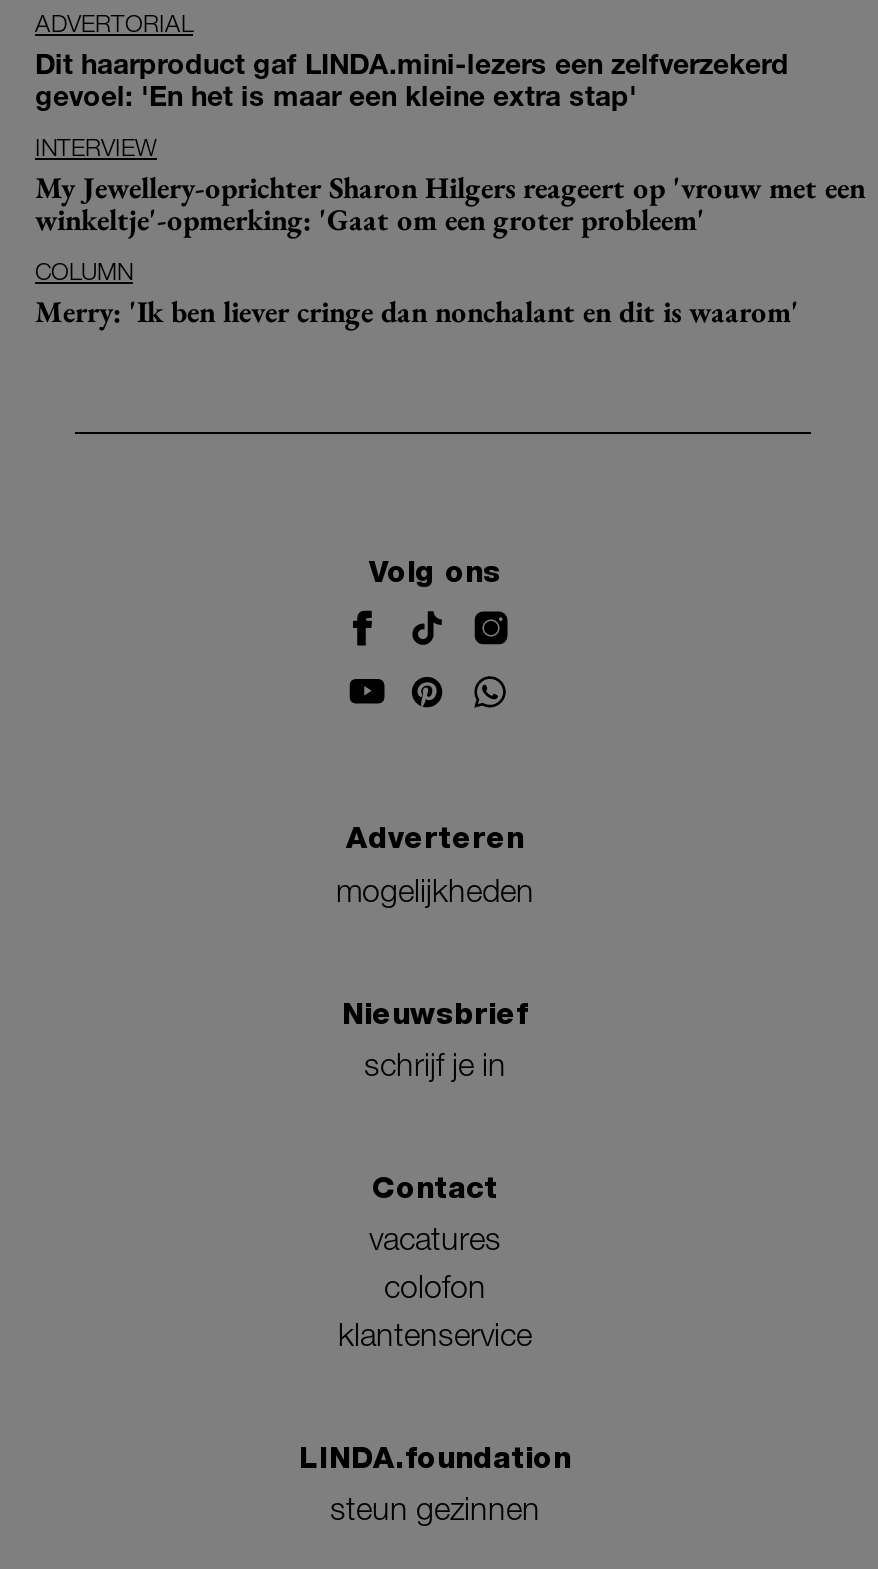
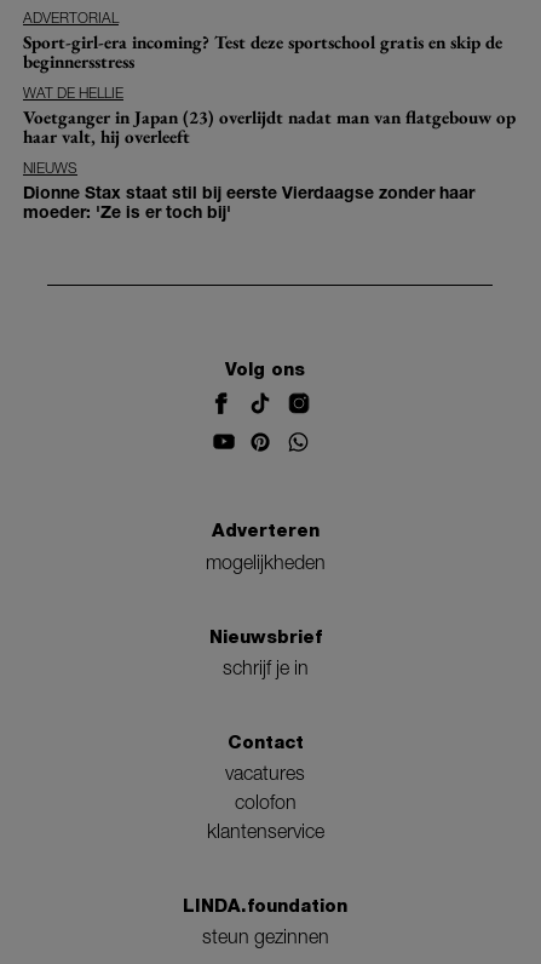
- Dit haarproduct gaf LINDA.mini-lezers een zelfverzekerd
- gevoel: 'En het is maar een kleine extra stap'
+ Sport-girl-era incoming? Test deze sportschool gratis en skip de
+ beginnersstress

- INTERVIEW
- My Jewellery-oprichter Sharon Hilgers reageert op 'vrouw met een
- winkeltje'-opmerking: 'Gaat om een groter probleem'
+ WAT DE HELLIE
+ Voetganger in Japan (23) overlijdt nadat man van flatgebouw op
+ haar valt, hij overleeft

- COLUMN
- Merry: 'Ik ben liever cringe dan nonchalant en dit is waarom'
+ NIEUWS
+ Dionne Stax staat stil bij eerste Vierdaagse zonder haar
+ moeder: 'Ze is er toch bij'
